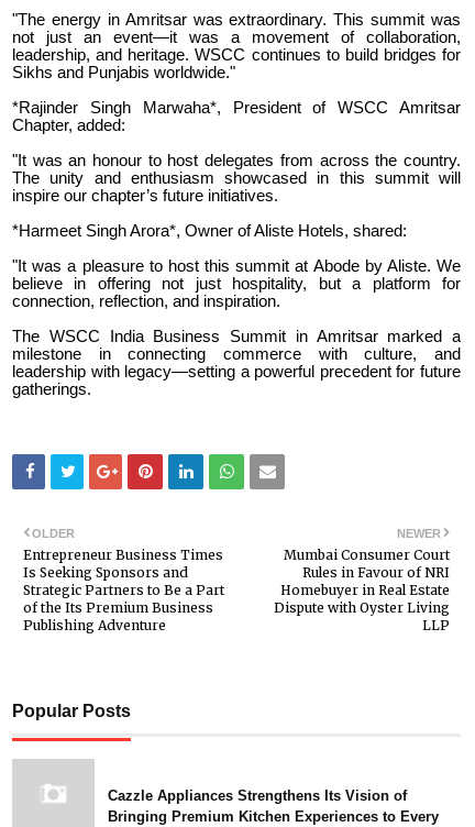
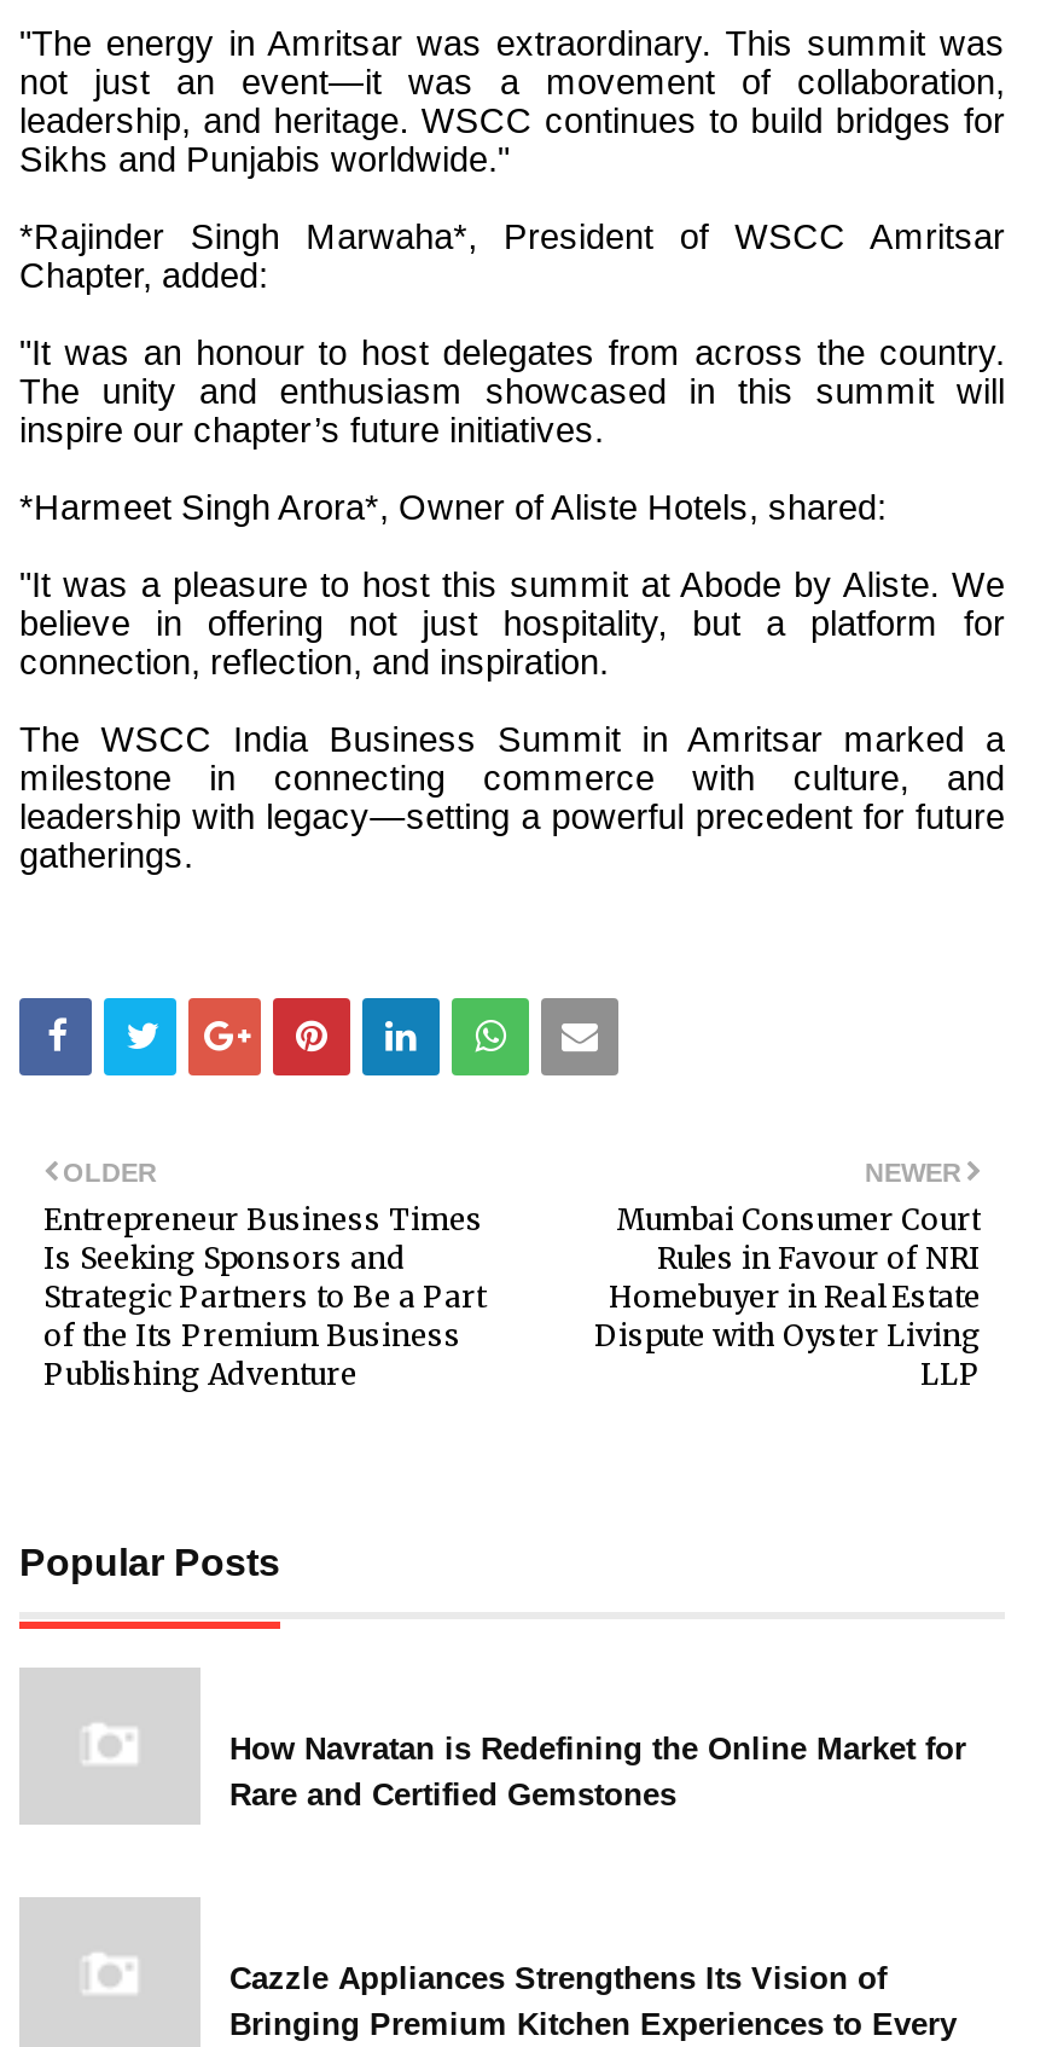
+ How Navratan is Redefining the Online Market for
+ Rare and Certified Gemstones
